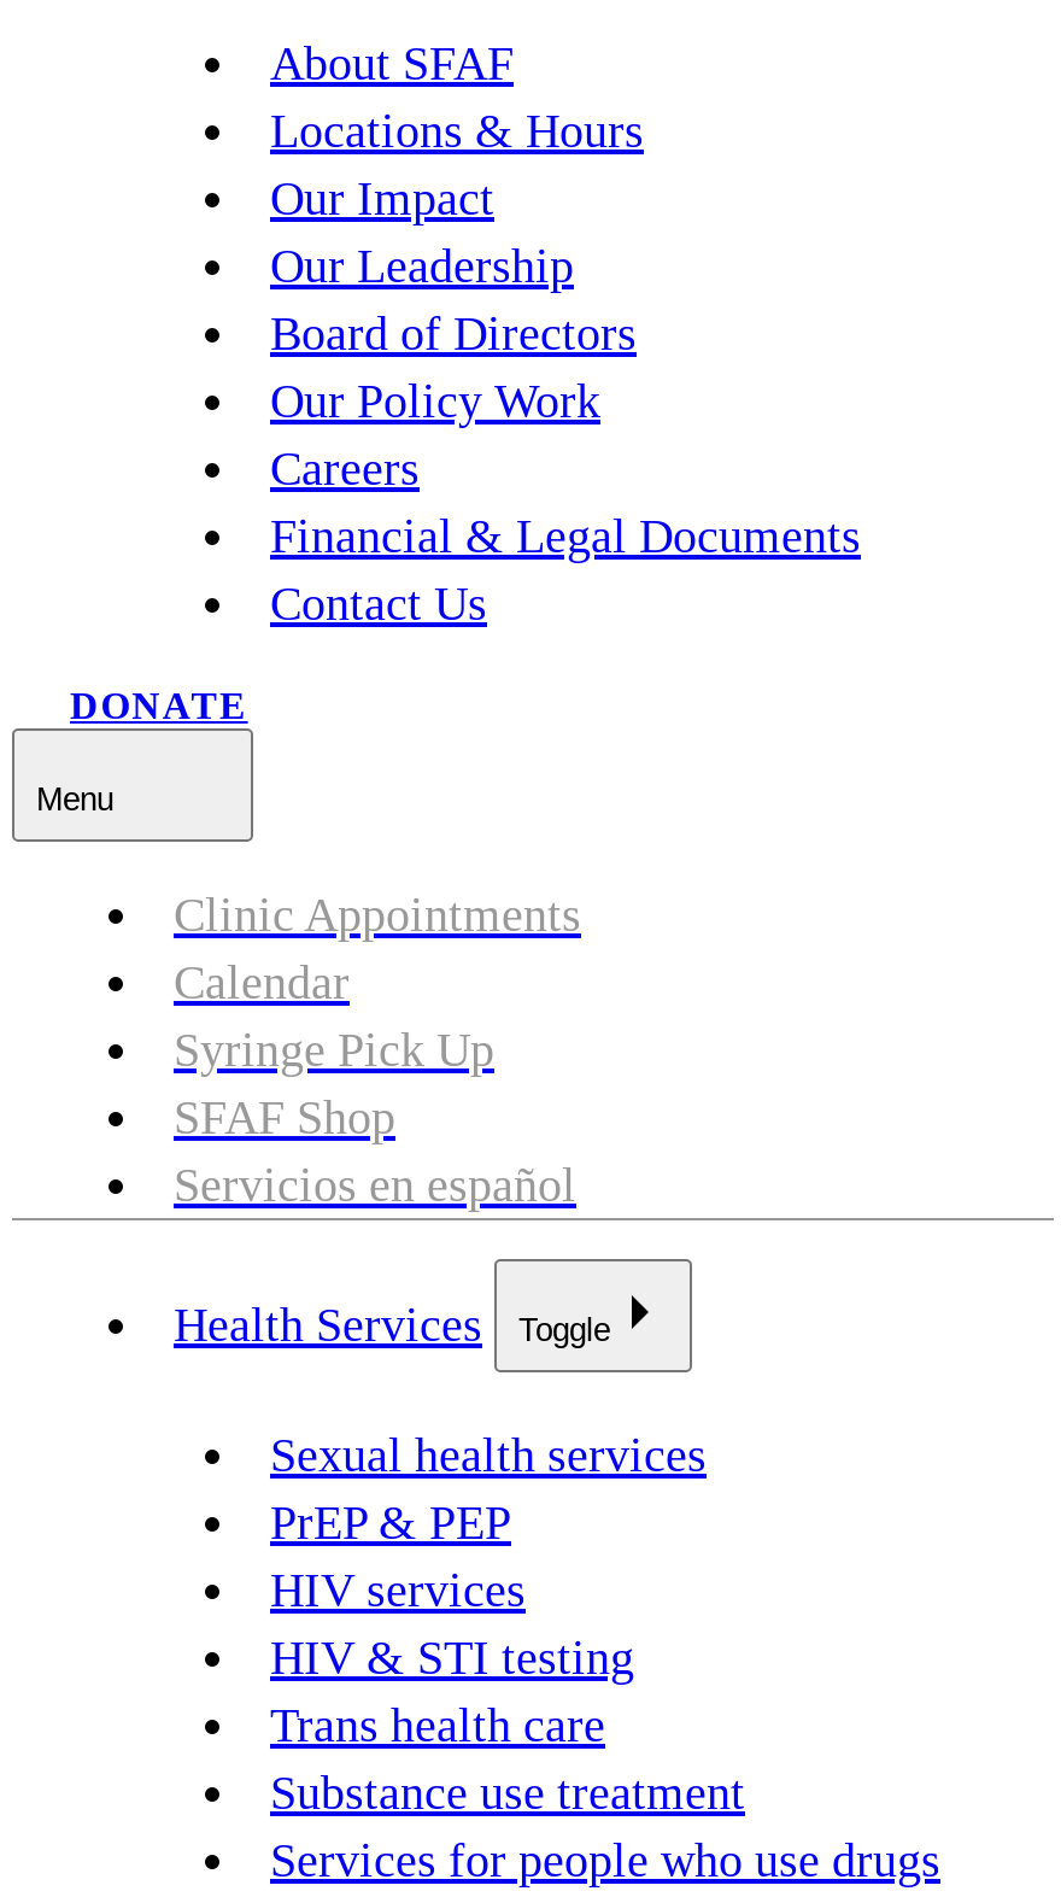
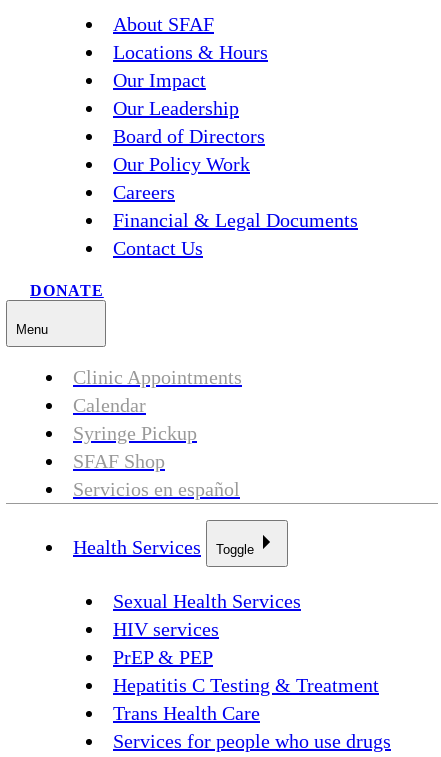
- Syringe Pick Up
+ Syringe Pickup

- Sexual health services
- PrEP & PEP
+ Sexual Health Services

- HIV & STI testing
- Trans health care
- Substance use treatment
+ PrEP & PEP
+ Hepatitis C Testing & Treatment
+ Trans Health Care
